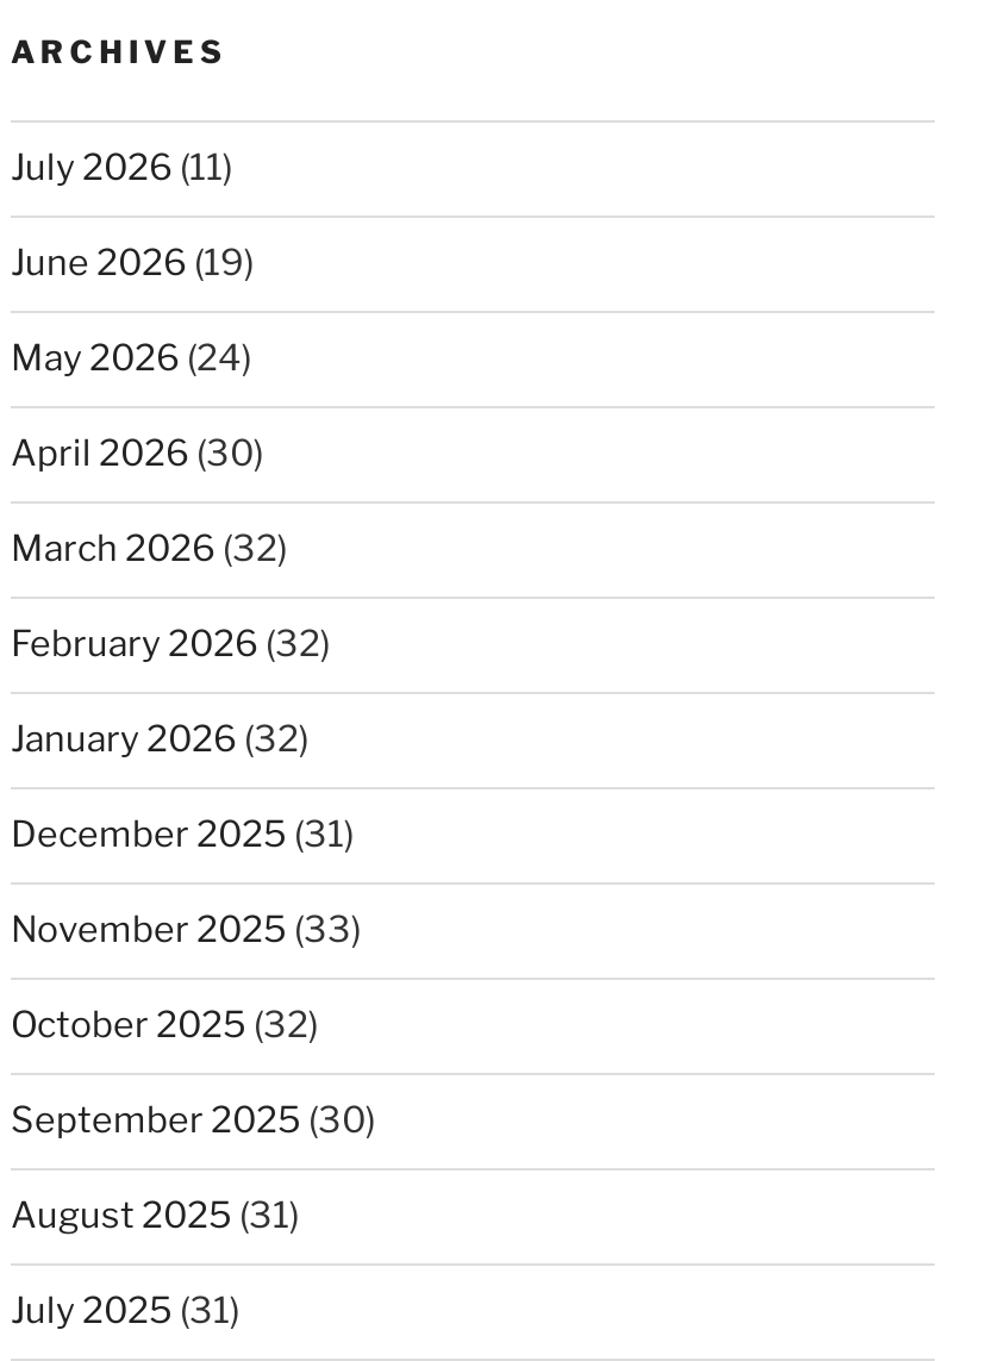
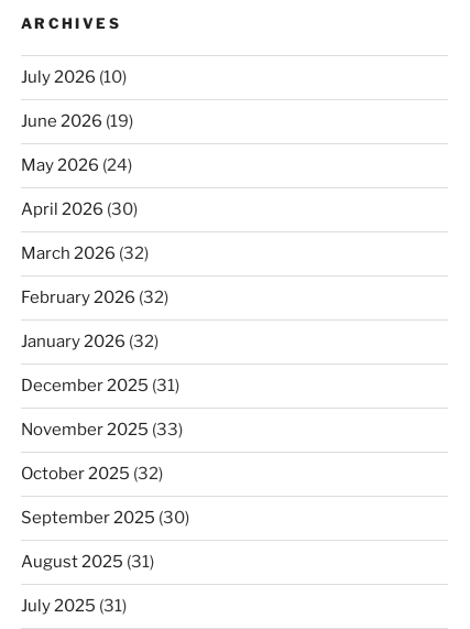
- July 2026 (11)
+ July 2026 (10)
